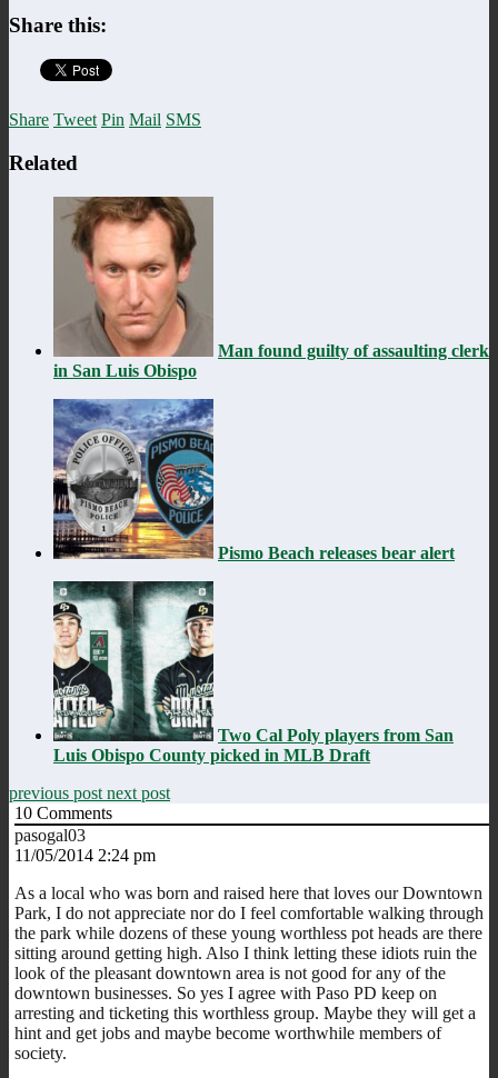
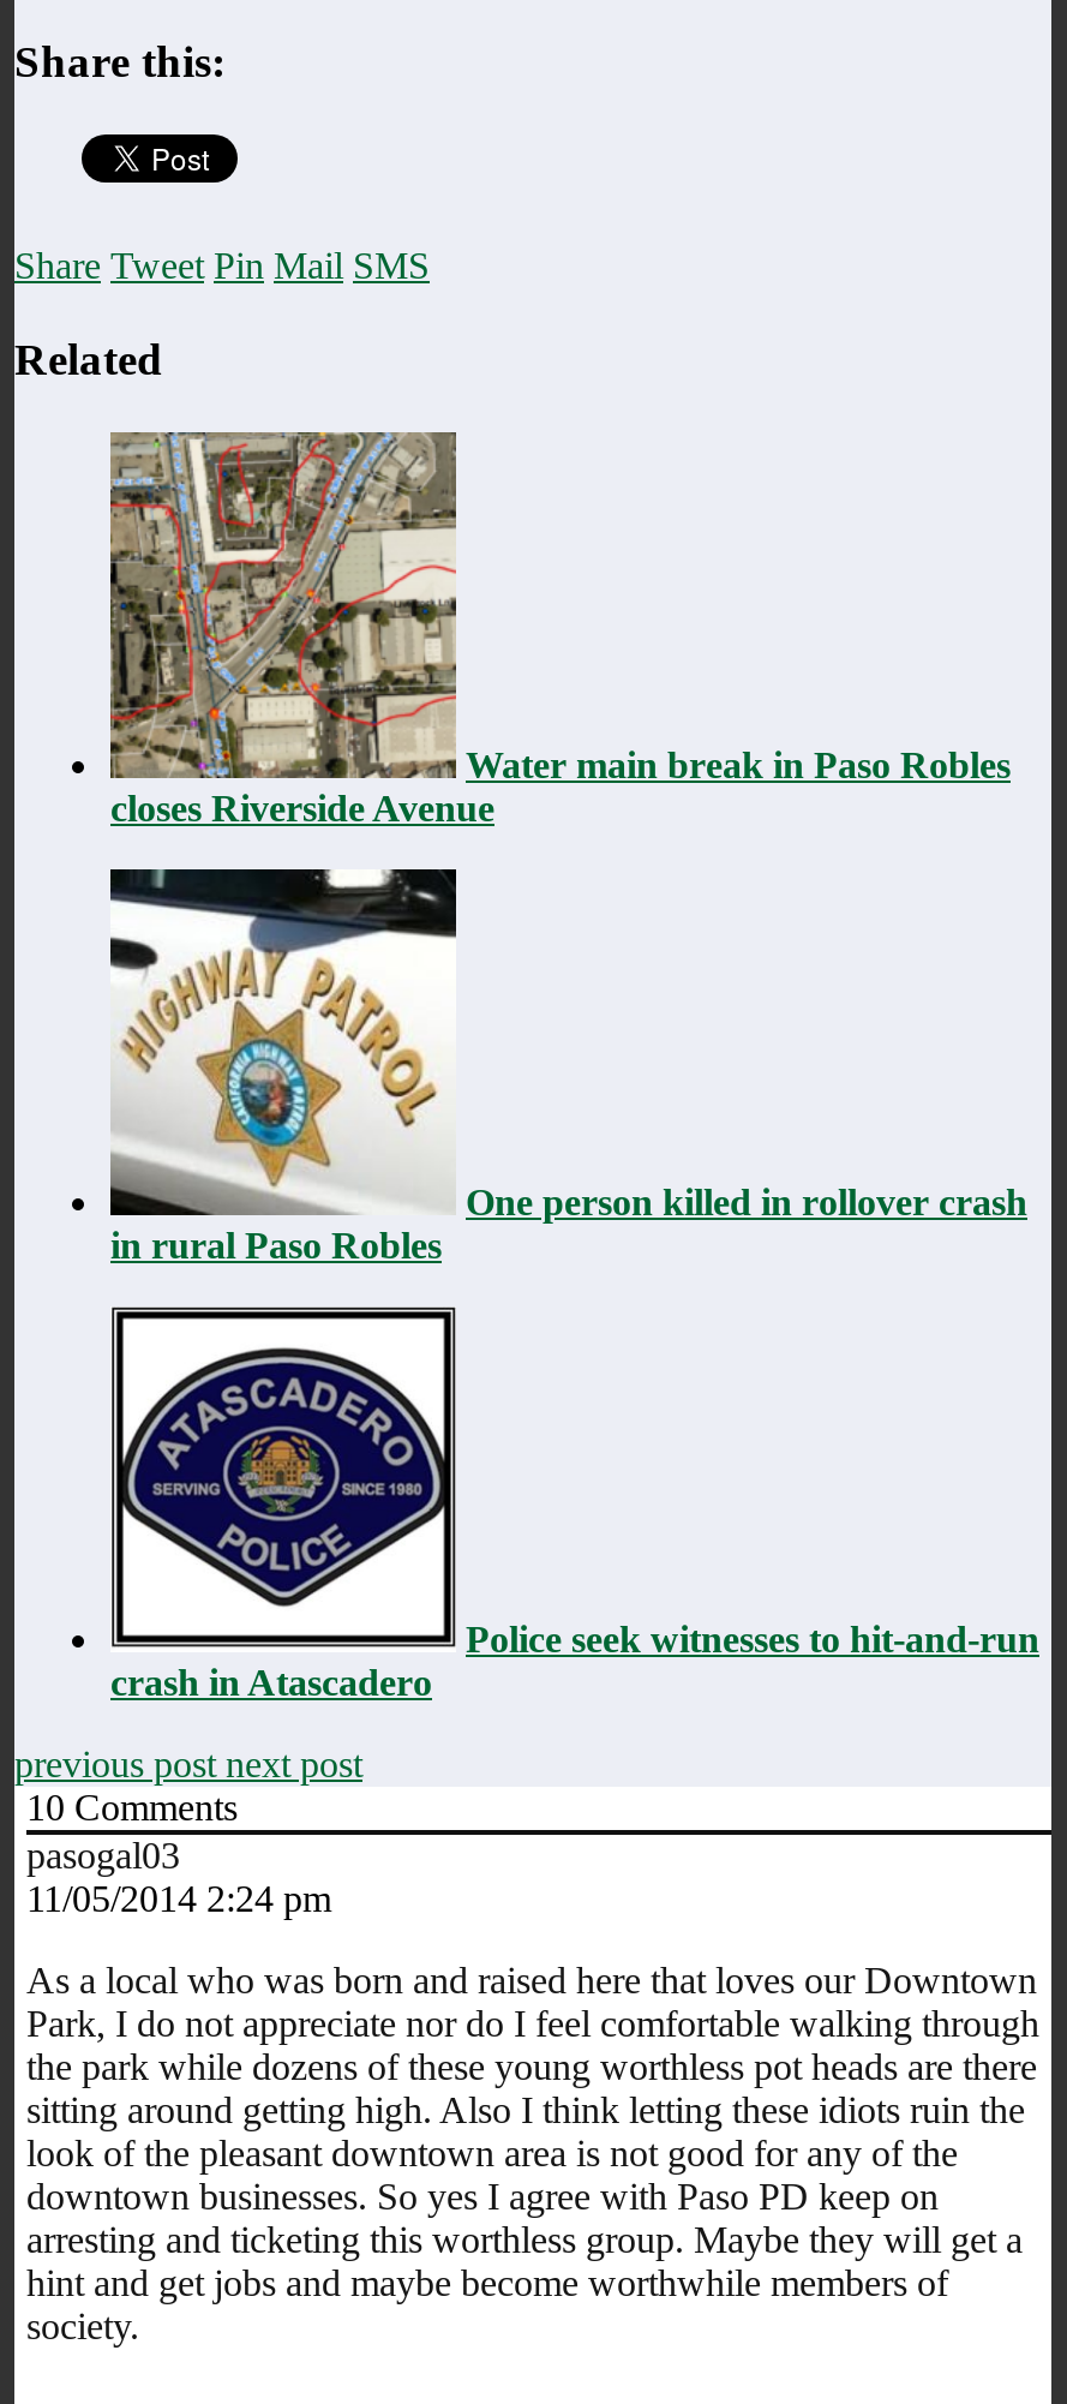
- [image]
- Man found guilty of assaulting clerk
- in San Luis Obispo
+ [image]
+ Water main break in Paso Robles
+ closes Riverside Avenue

- [image]
- Pismo Beach releases bear alert
+ [image]
+ One person killed in rollover crash
+ in rural Paso Robles

- [image]
- Two Cal Poly players from San
- Luis Obispo County picked in MLB Draft
+ [image]
+ Police seek witnesses to hit-and-run
+ crash in Atascadero
